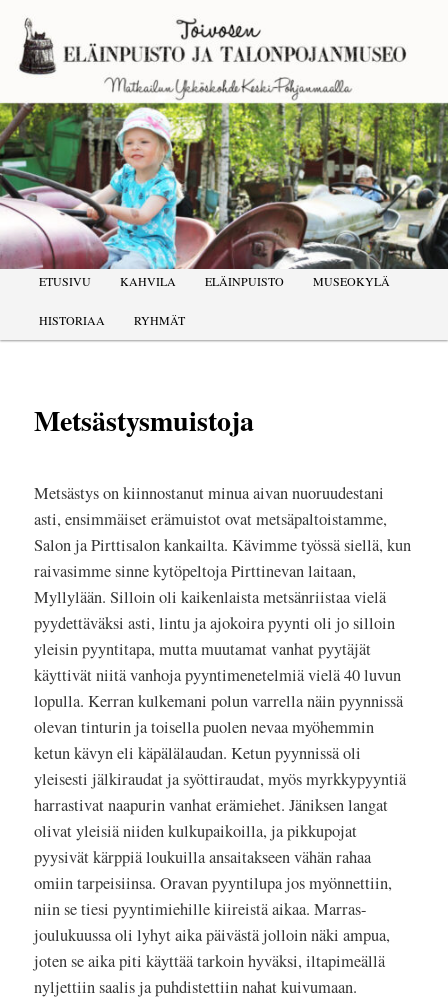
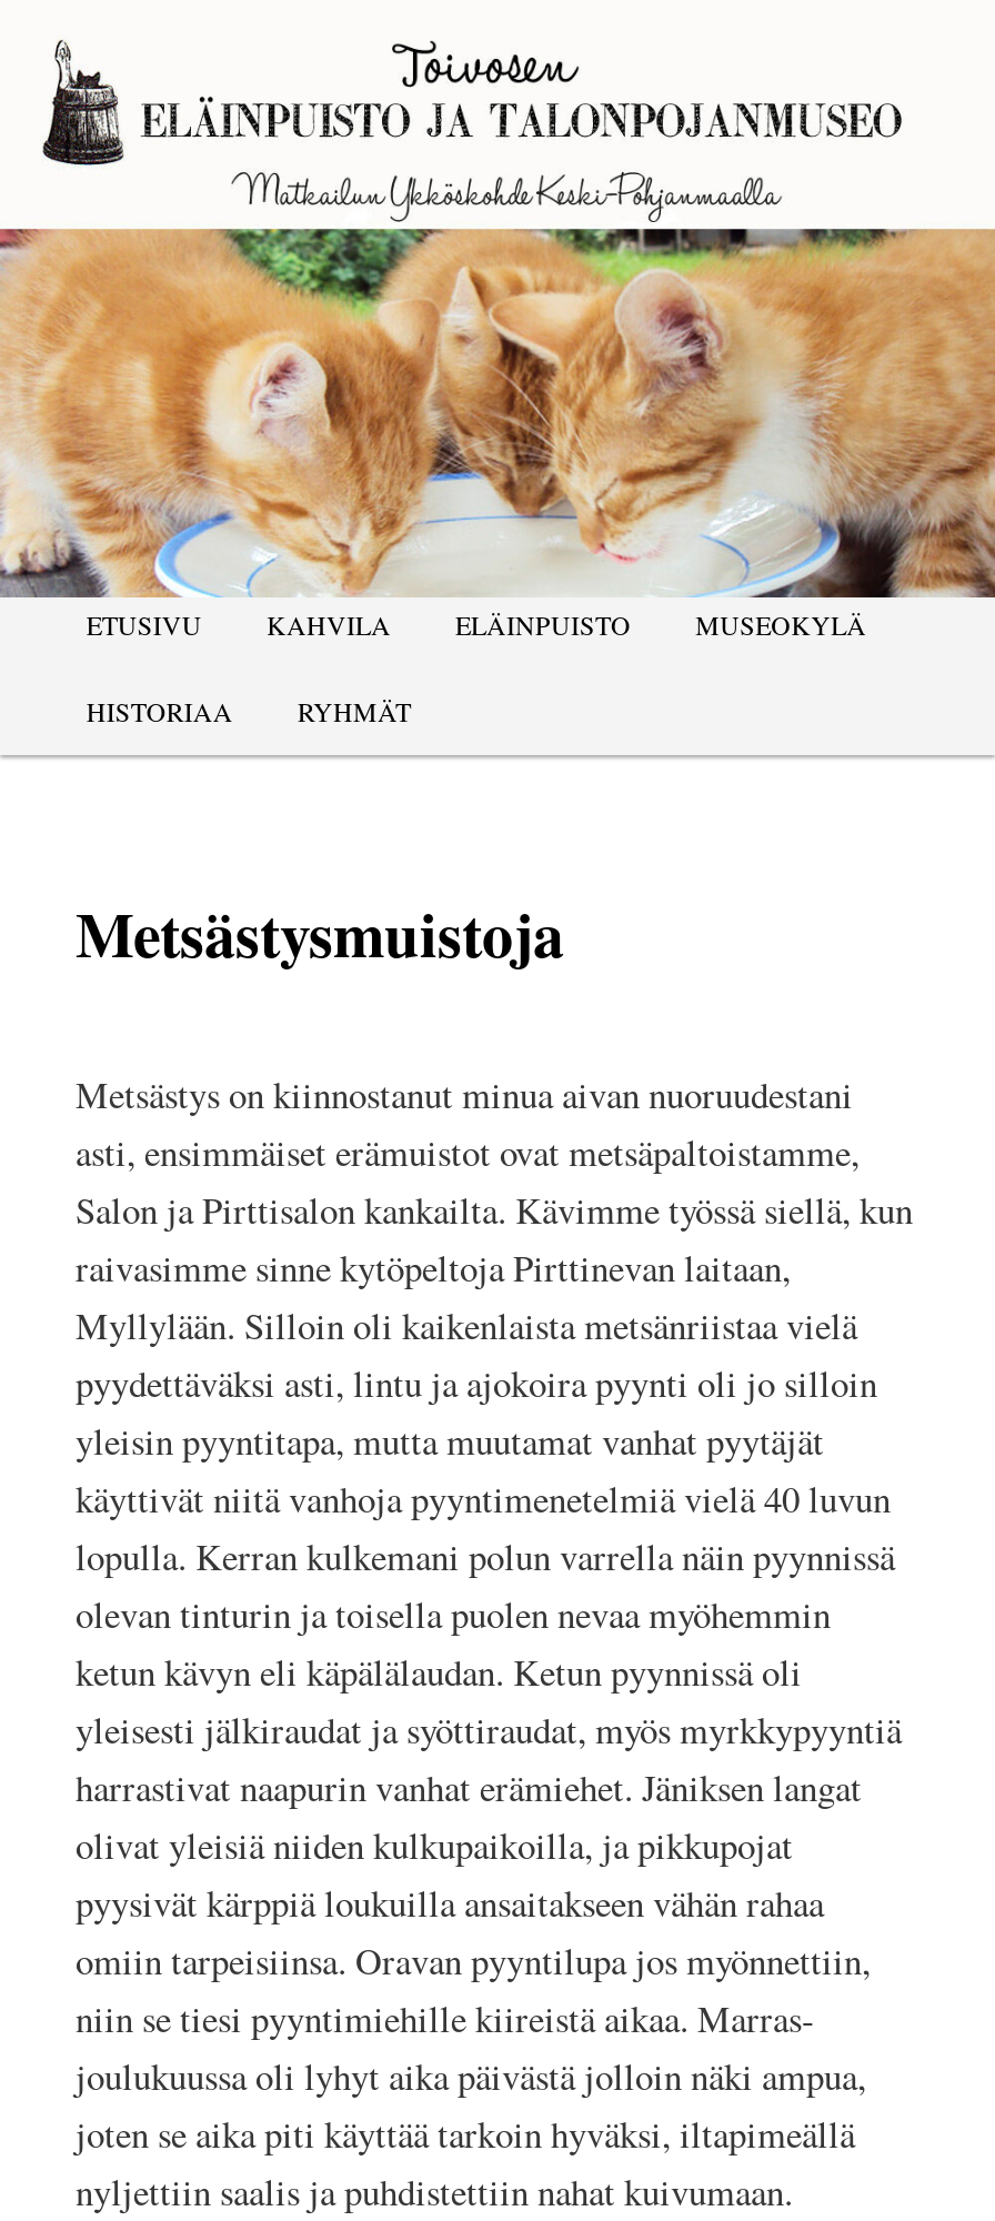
- [image]
+ [image]
